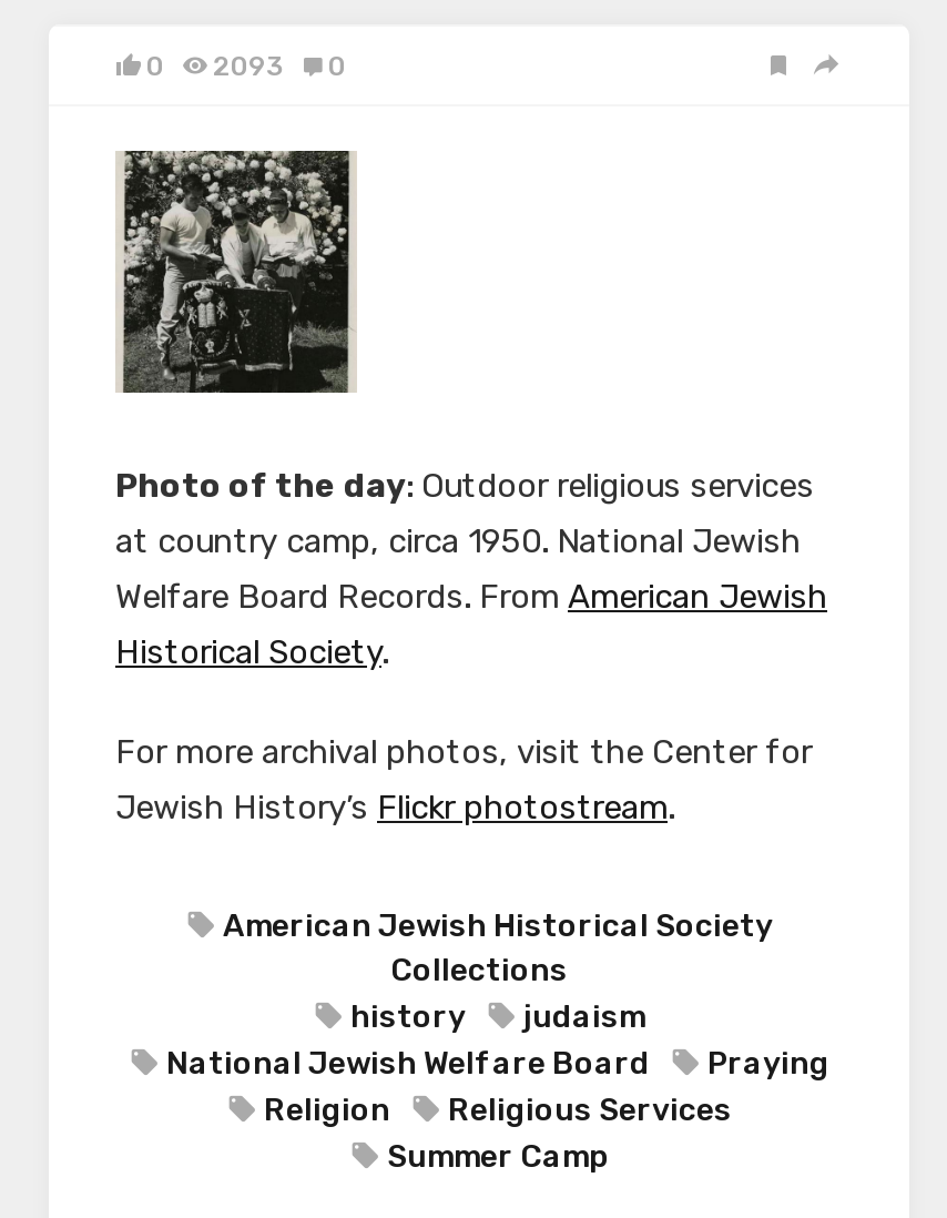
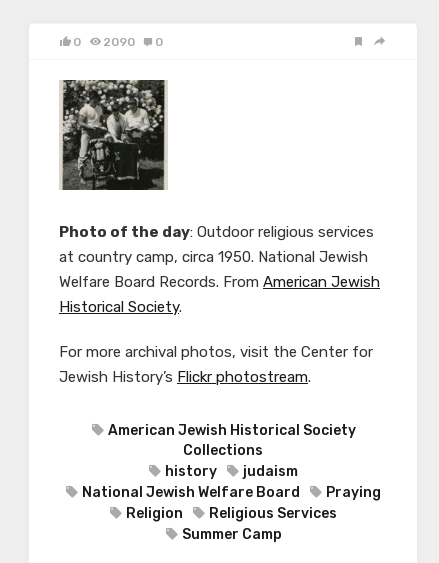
- 0 2093 0
+ 0 2090 0
